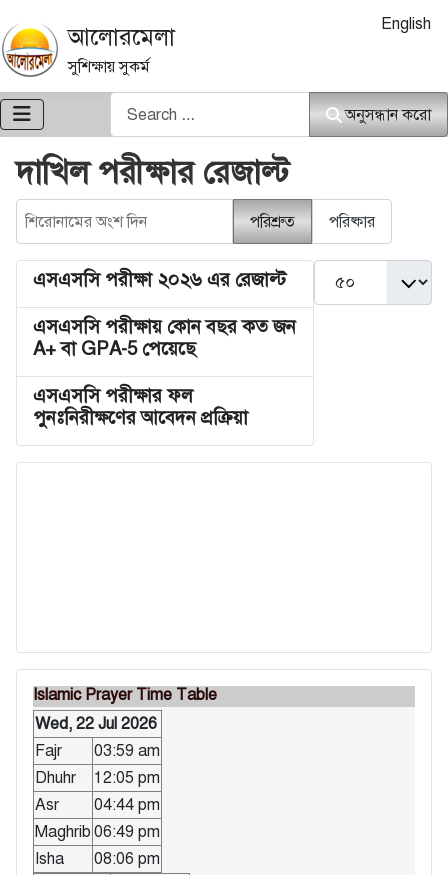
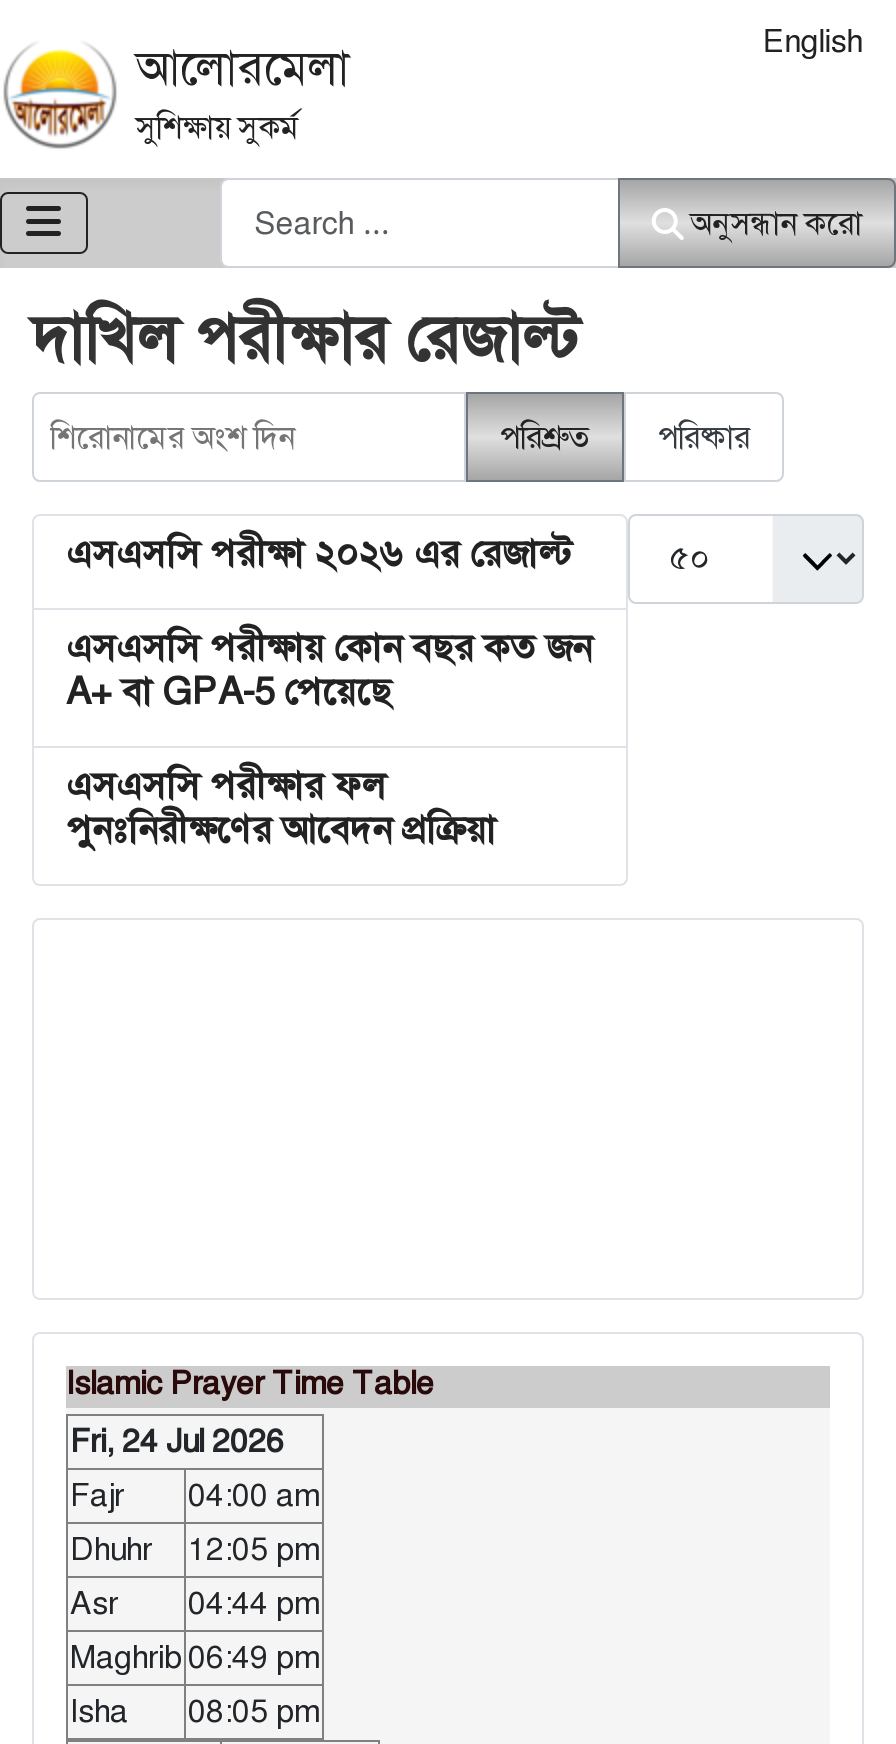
- Wed, 22 Jul 2026
+ Fri, 24 Jul 2026

- Fajr 03:59 am
+ Fajr 04:00 am

- Isha 08:06 pm
+ Isha 08:05 pm
